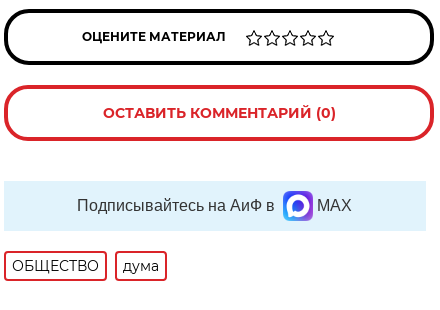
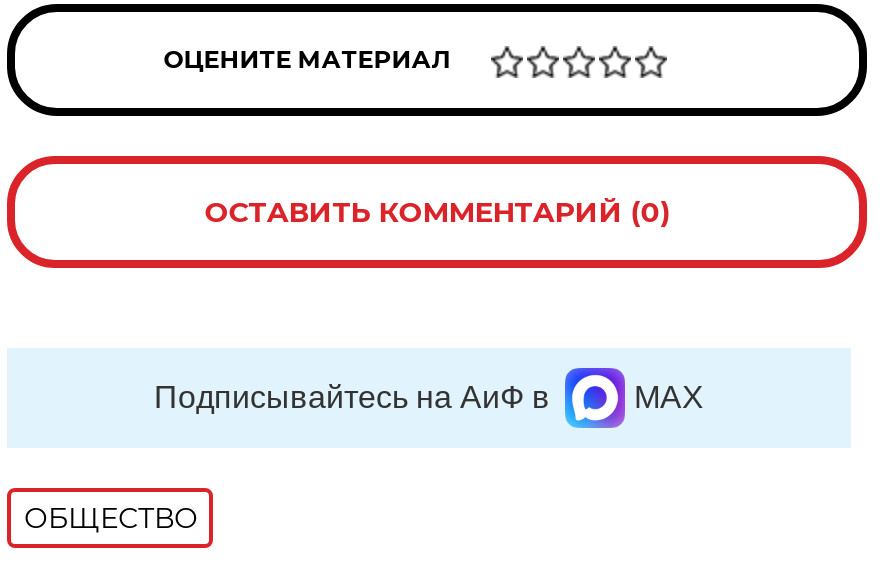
- дума
